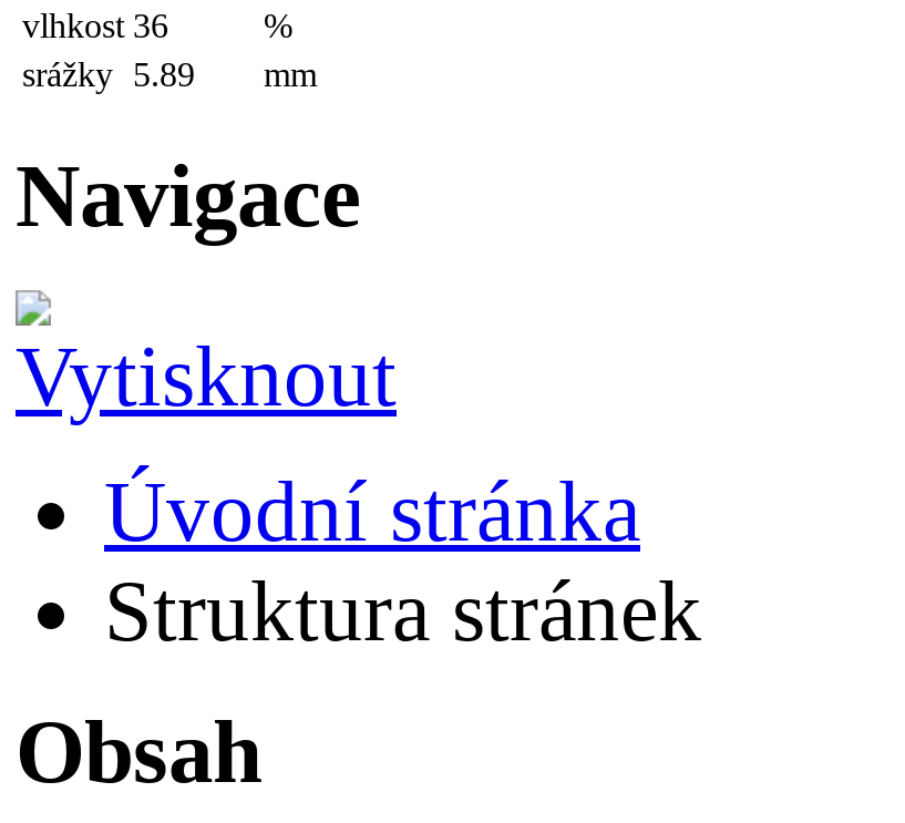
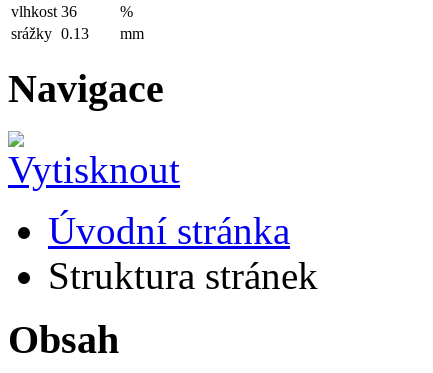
- srážky 5.89 mm
+ srážky 0.13 mm
